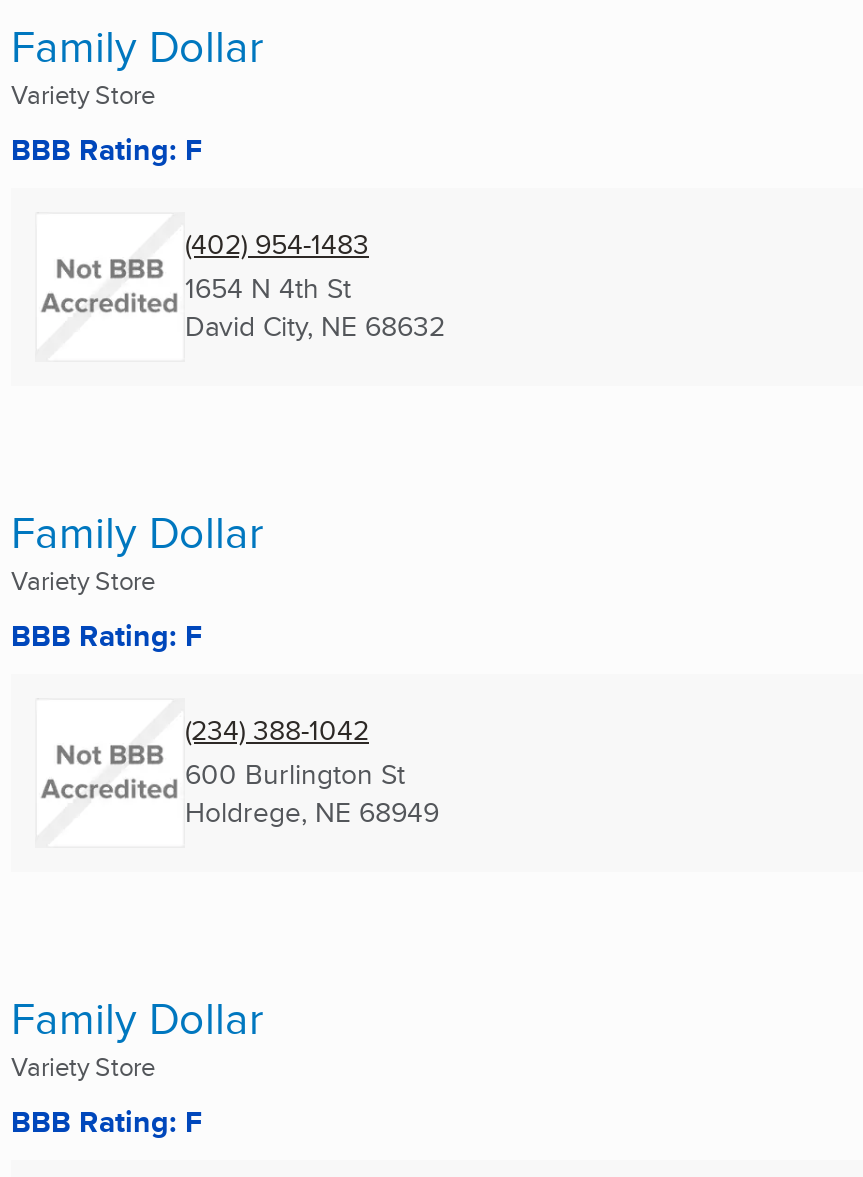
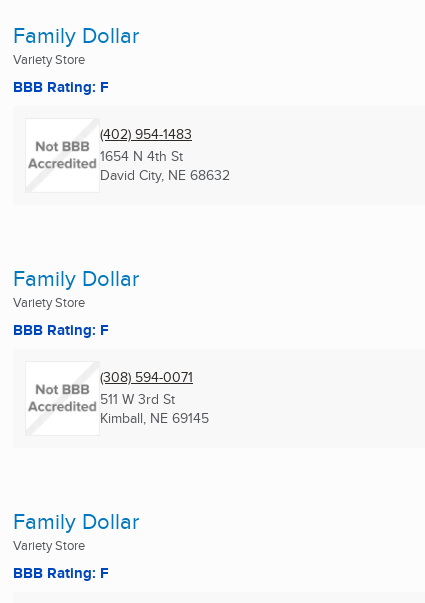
- (234) 388-1042
- 600 Burlington St
- Holdrege, NE 68949
+ (308) 594-0071
+ 511 W 3rd St
+ Kimball, NE 69145
